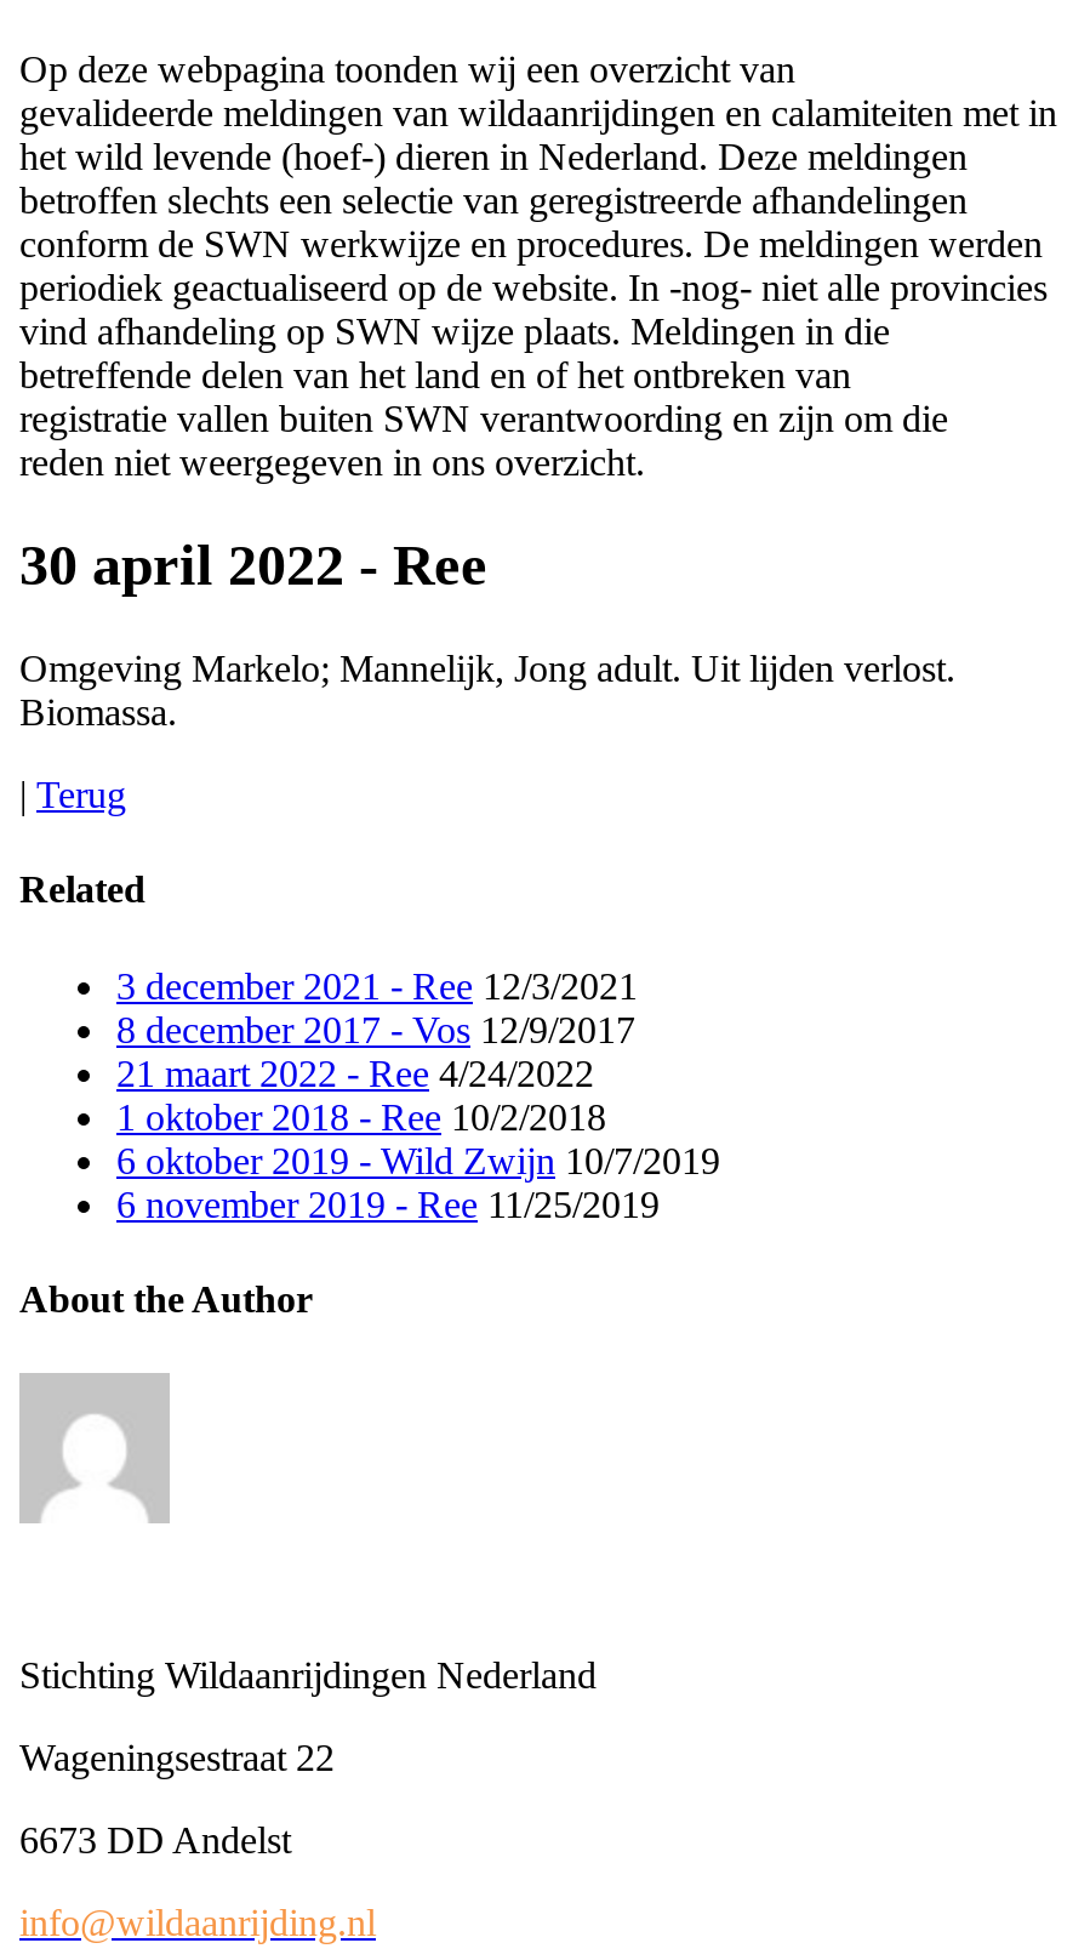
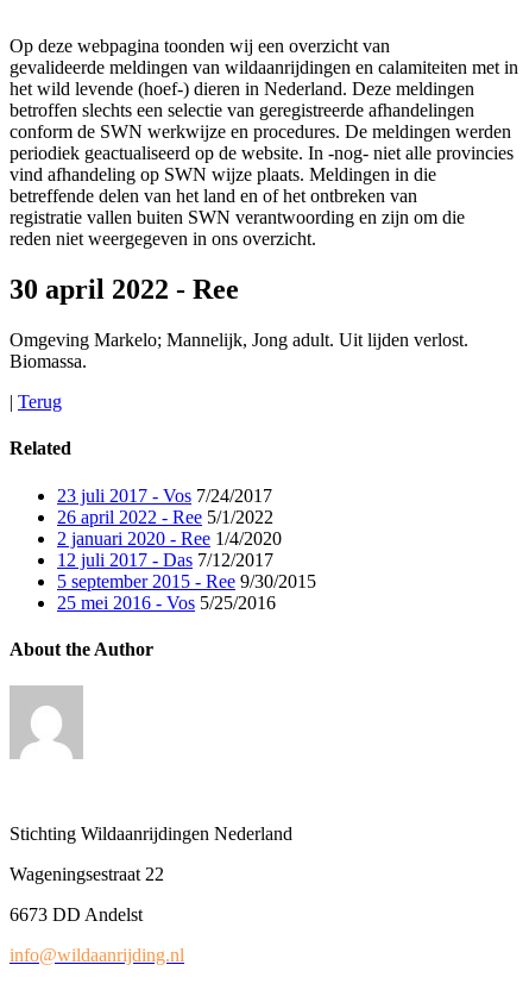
- 3 december 2021 - Ree 12/3/2021
- 8 december 2017 - Vos 12/9/2017
- 21 maart 2022 - Ree 4/24/2022
- 1 oktober 2018 - Ree 10/2/2018
- 6 oktober 2019 - Wild Zwijn 10/7/2019
- 6 november 2019 - Ree 11/25/2019
+ 23 juli 2017 - Vos 7/24/2017
+ 26 april 2022 - Ree 5/1/2022
+ 2 januari 2020 - Ree 1/4/2020
+ 12 juli 2017 - Das 7/12/2017
+ 5 september 2015 - Ree 9/30/2015
+ 25 mei 2016 - Vos 5/25/2016
